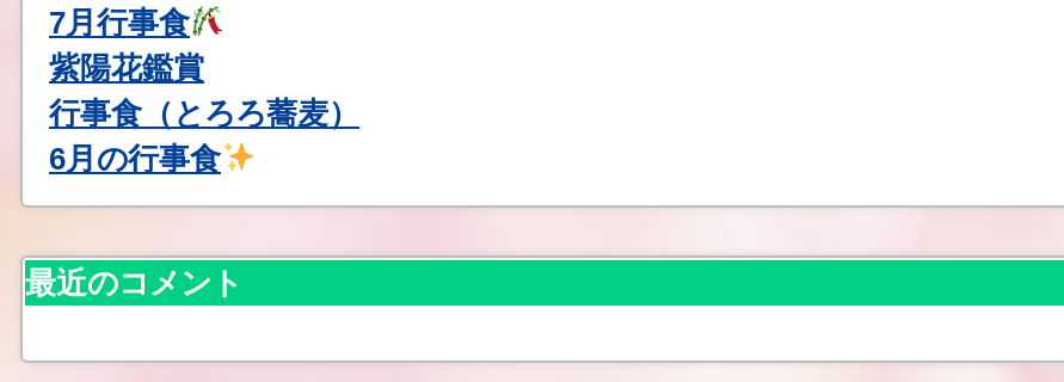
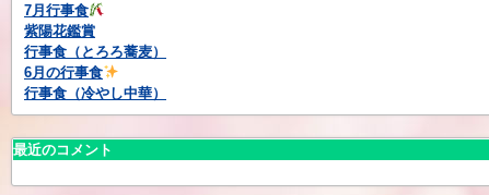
+ 行事食（冷やし中華）
